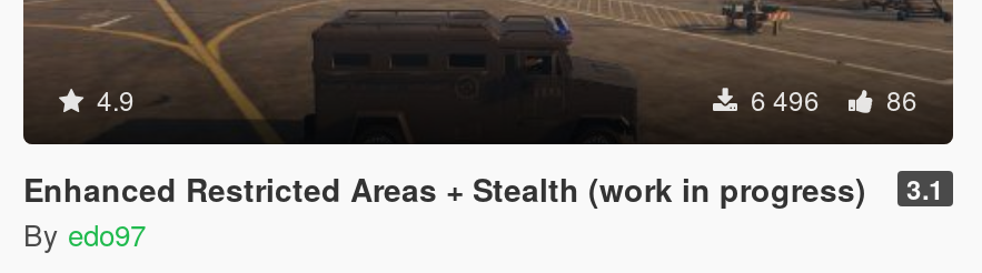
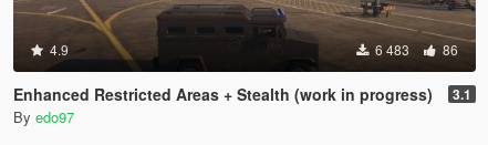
- 6 496 86
+ 6 483 86
